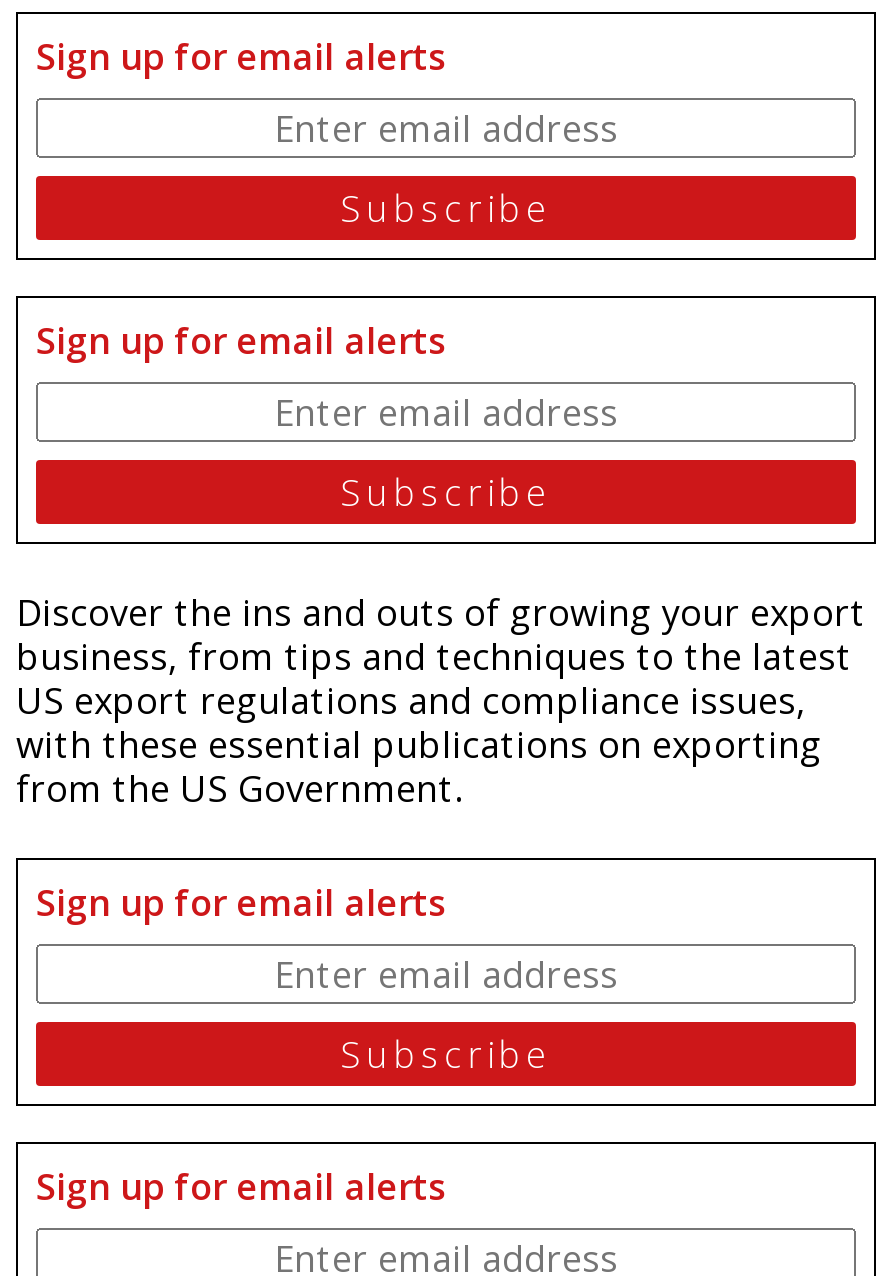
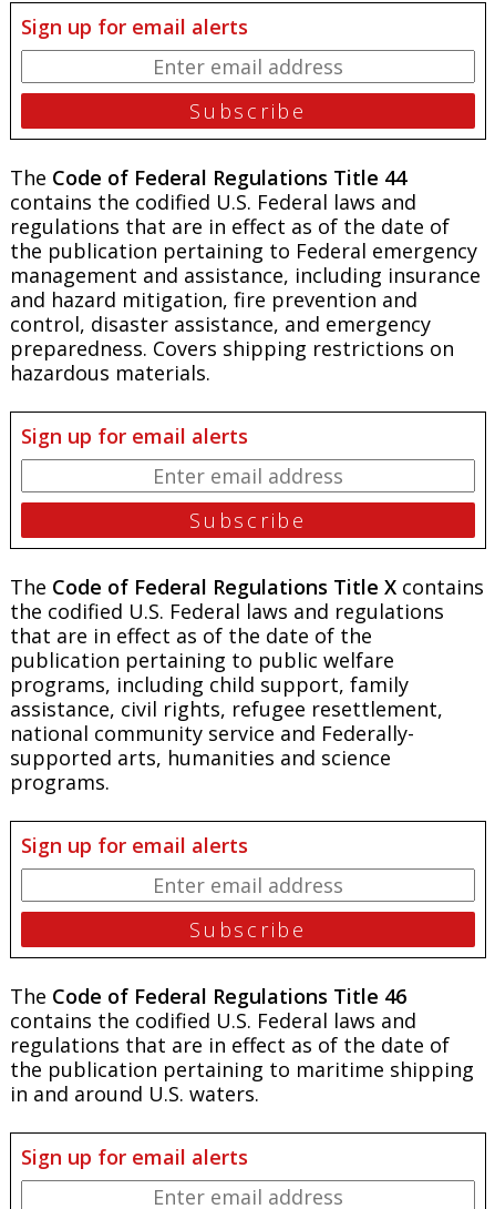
+ The Code of Federal Regulations Title 44
+ contains the codified U.S. Federal laws and
+ regulations that are in effect as of the date of
+ the publication pertaining to Federal emergency
+ management and assistance, including insurance
+ and hazard mitigation, fire prevention and
+ control, disaster assistance, and emergency
+ preparedness. Covers shipping restrictions on
+ hazardous materials.

- Discover the ins and outs of growing your export
- business, from tips and techniques to the latest
- US export regulations and compliance issues,
- with these essential publications on exporting
- from the US Government.
+ The Code of Federal Regulations Title X contains
+ the codified U.S. Federal laws and regulations
+ that are in effect as of the date of the
+ publication pertaining to public welfare
+ programs, including child support, family
+ assistance, civil rights, refugee resettlement,
+ national community service and Federally-
+ supported arts, humanities and science
+ programs.

+ The Code of Federal Regulations Title 46
+ contains the codified U.S. Federal laws and
+ regulations that are in effect as of the date of
+ the publication pertaining to maritime shipping
+ in and around U.S. waters.
